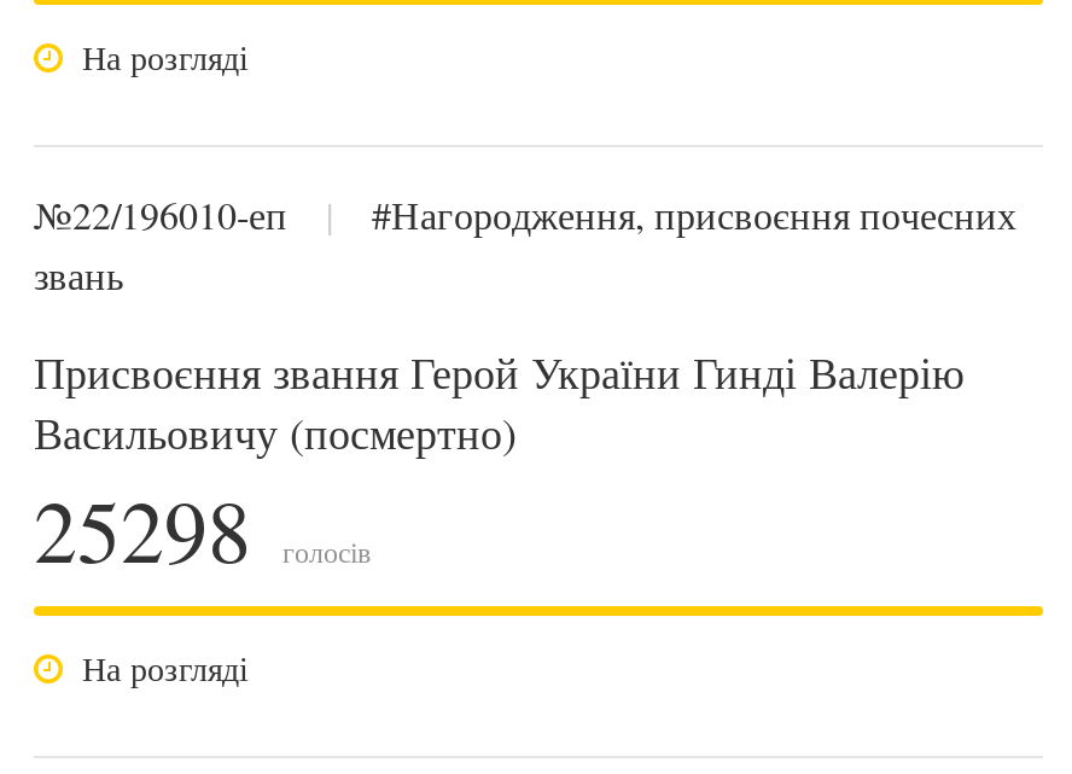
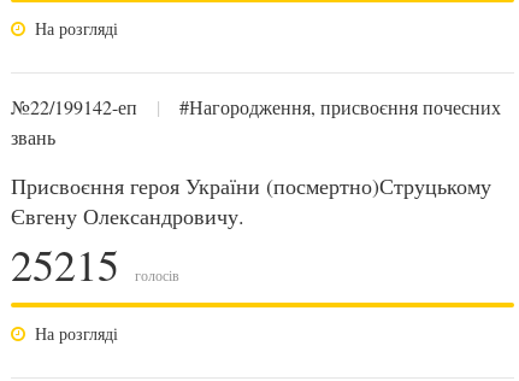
- №22/196010-еп
+ №22/199142-еп

- Присвоєння звання Герой України Гинді Валерію
- Васильовичу (посмертно)
- 25298
+ Присвоєння героя України (посмертно)Струцькому
+ Євгену Олександровичу.
+ 25215
